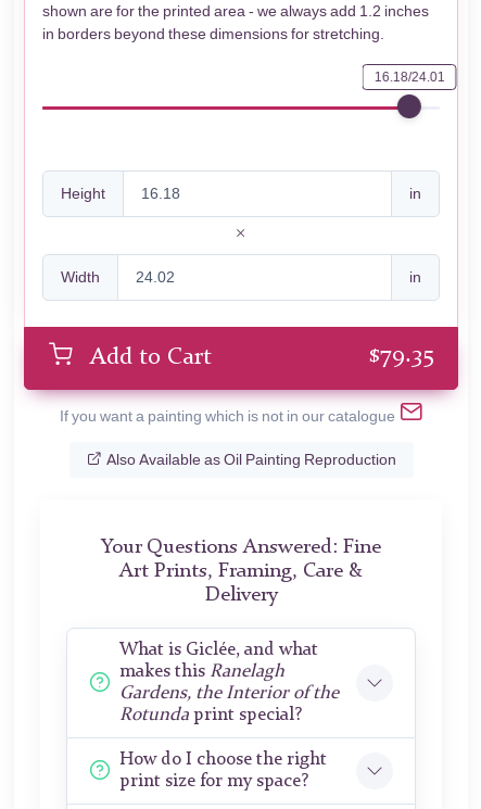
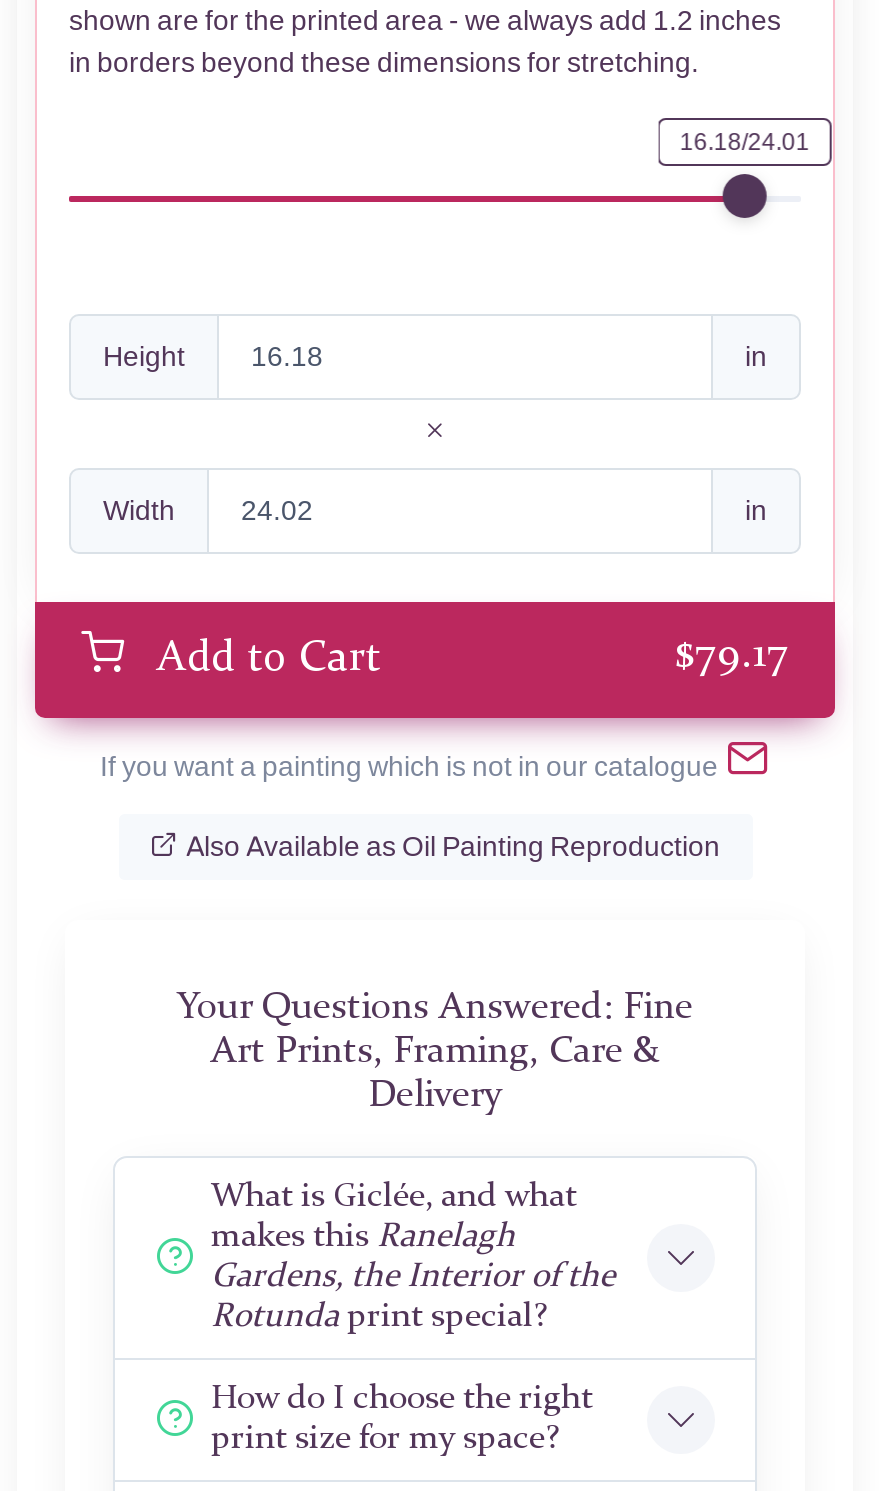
- $79.35
+ $79.17
